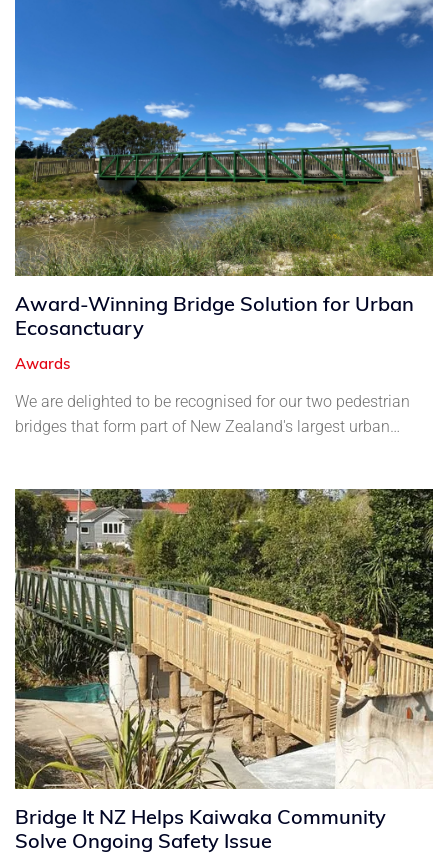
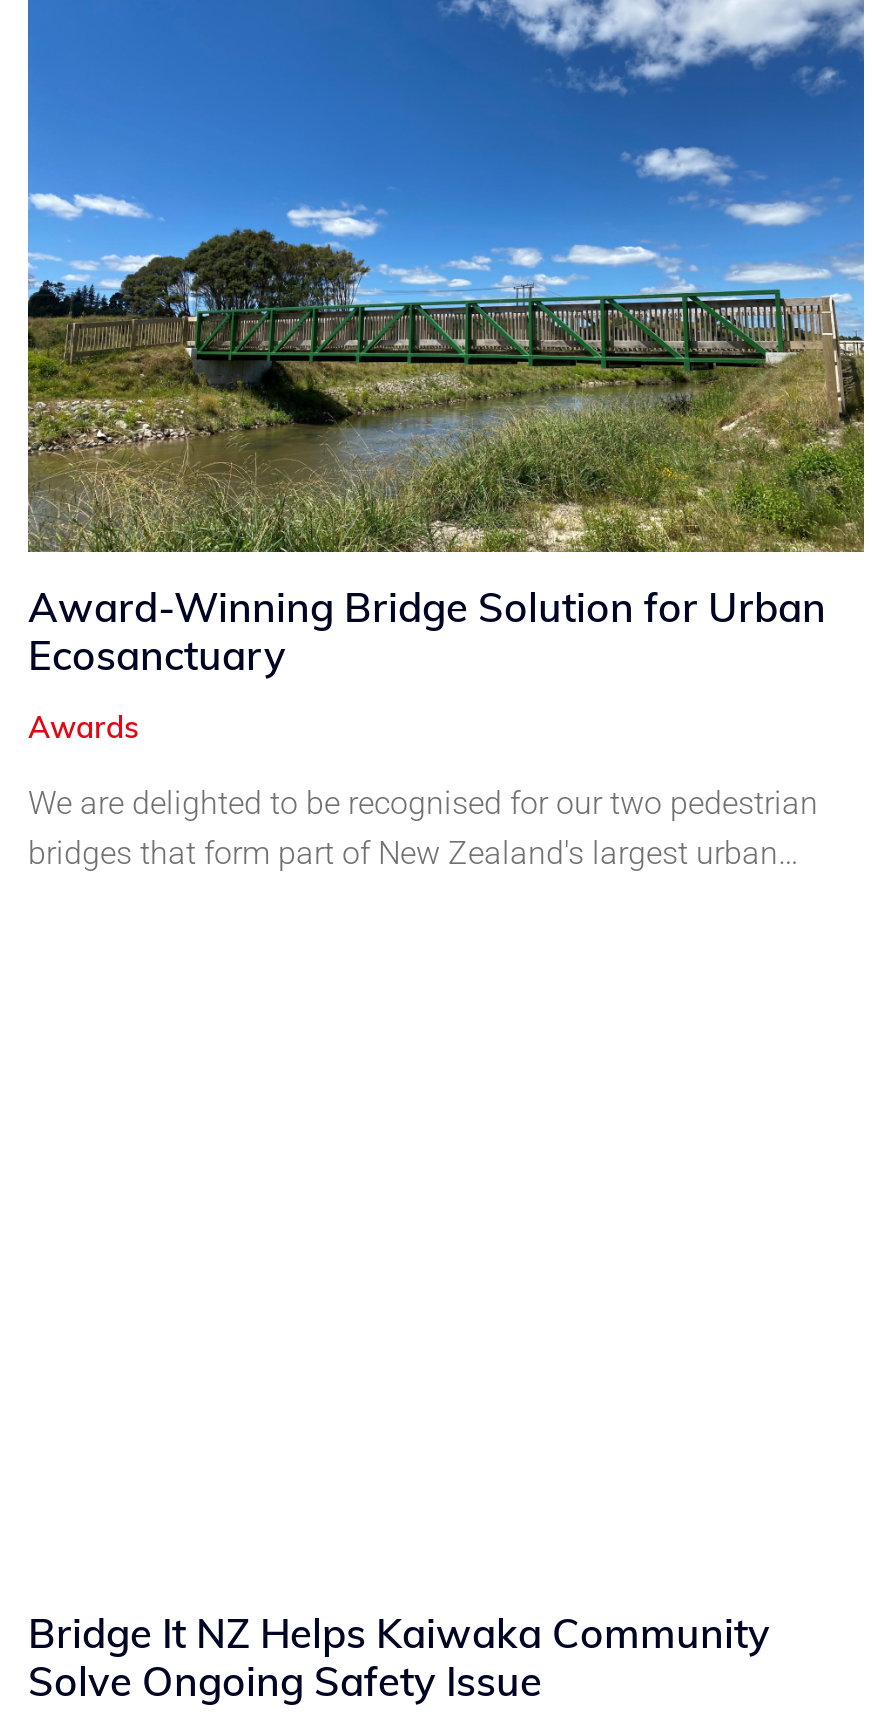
- [image]
